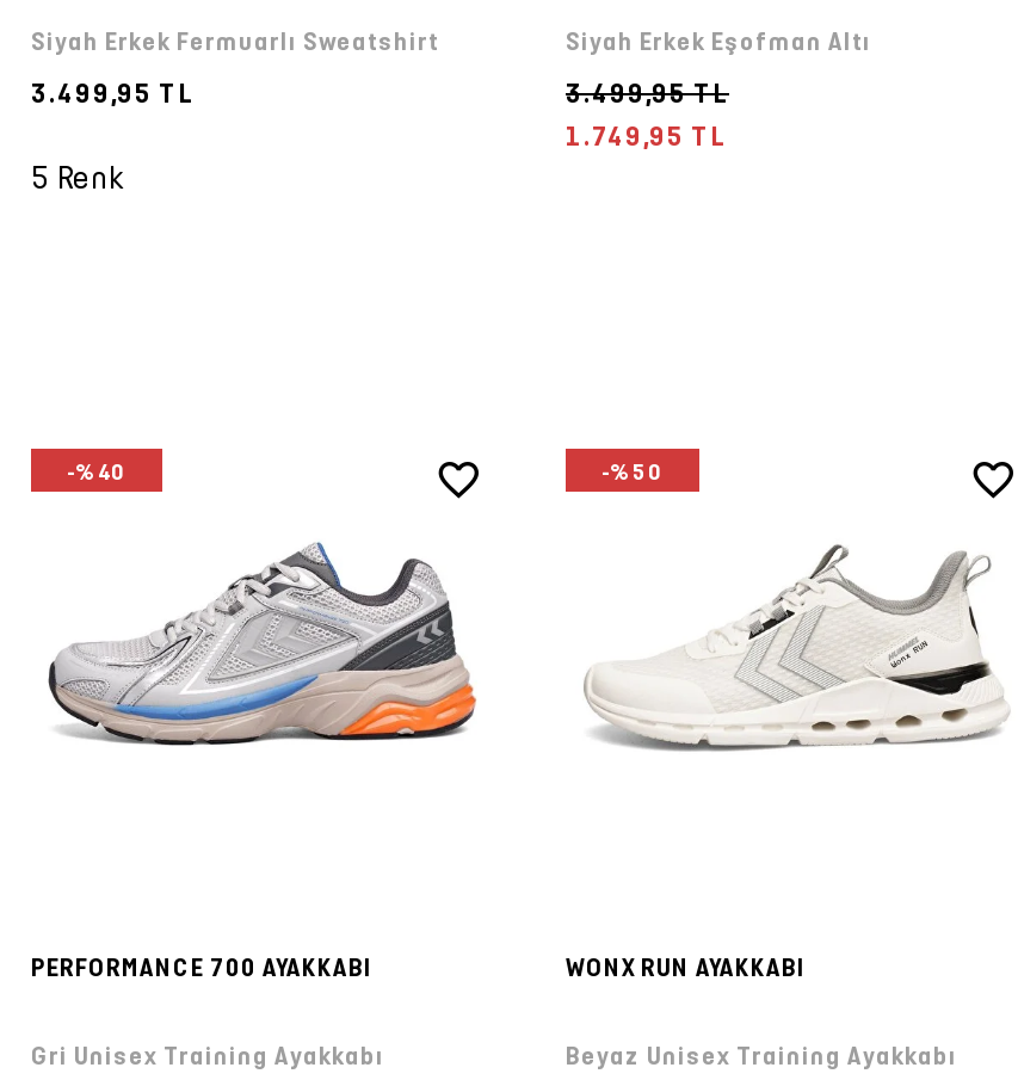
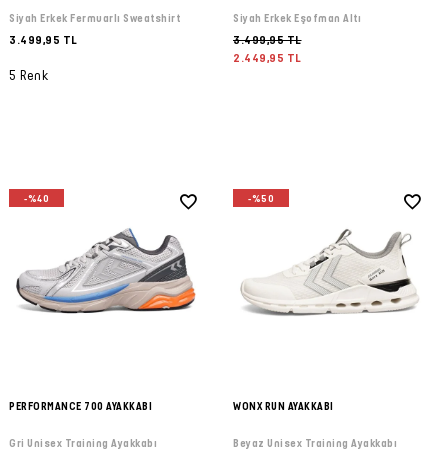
- 1.749,95 TL
+ 2.449,95 TL
